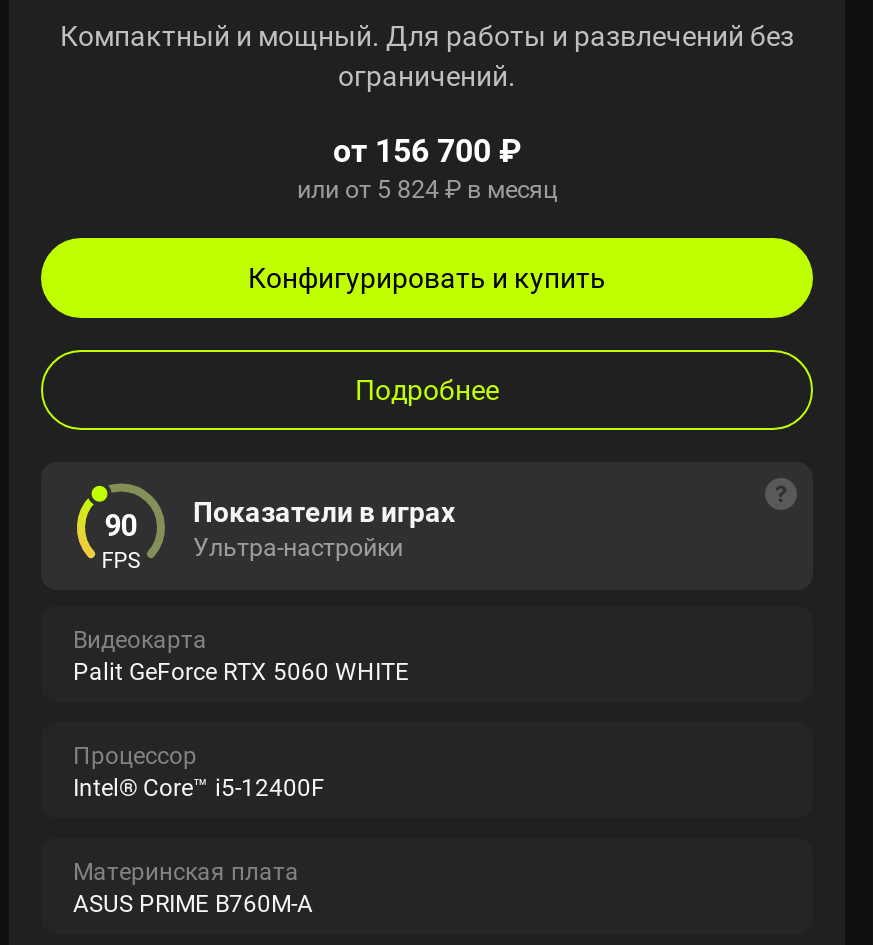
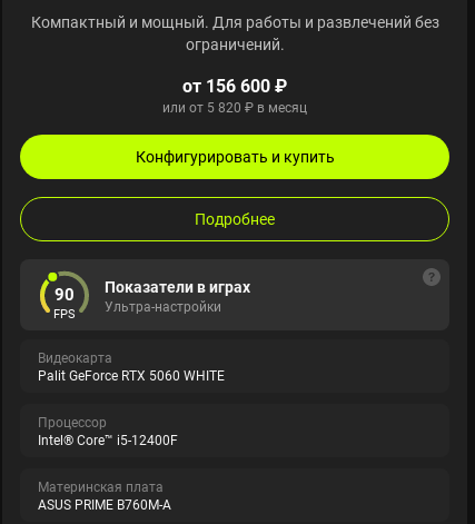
- от 156 700 ₽
+ от 156 600 ₽

- или от 5 824 ₽ в месяц
+ или от 5 820 ₽ в месяц
